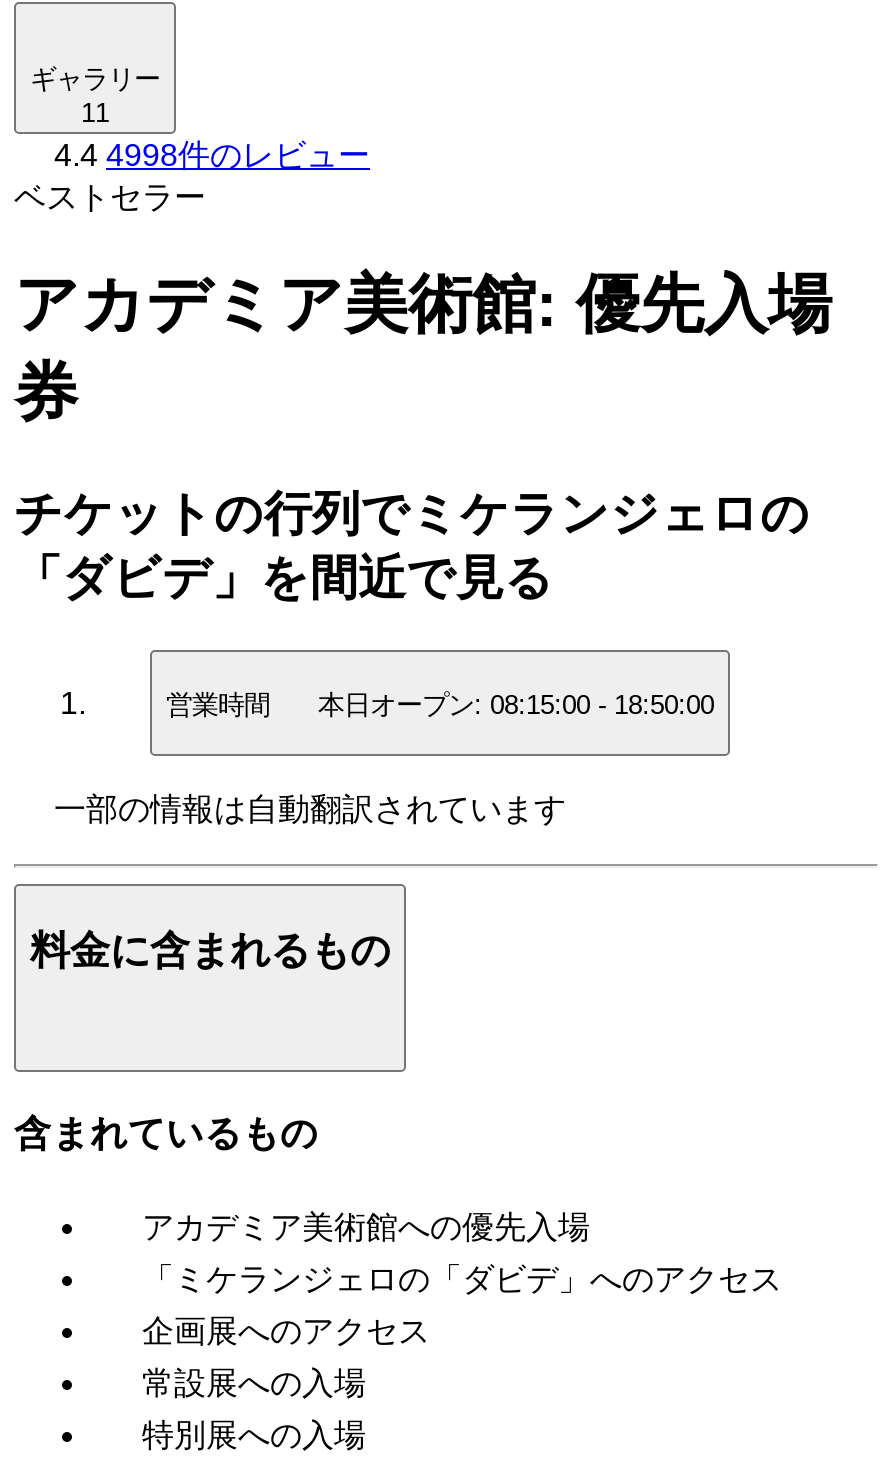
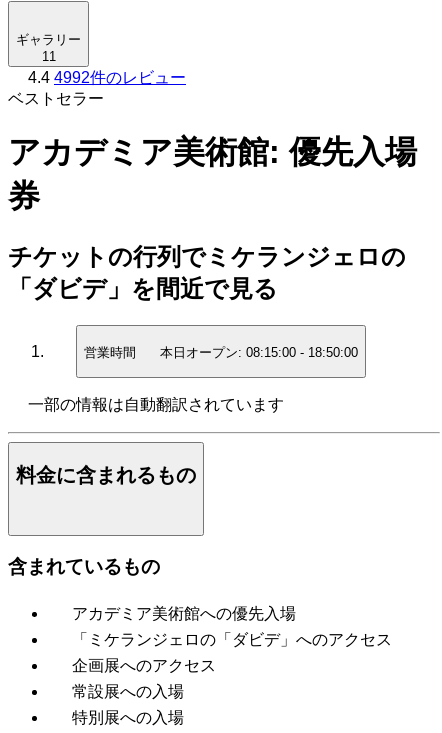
- 4.4 4998件のレビュー
+ 4.4 4992件のレビュー
